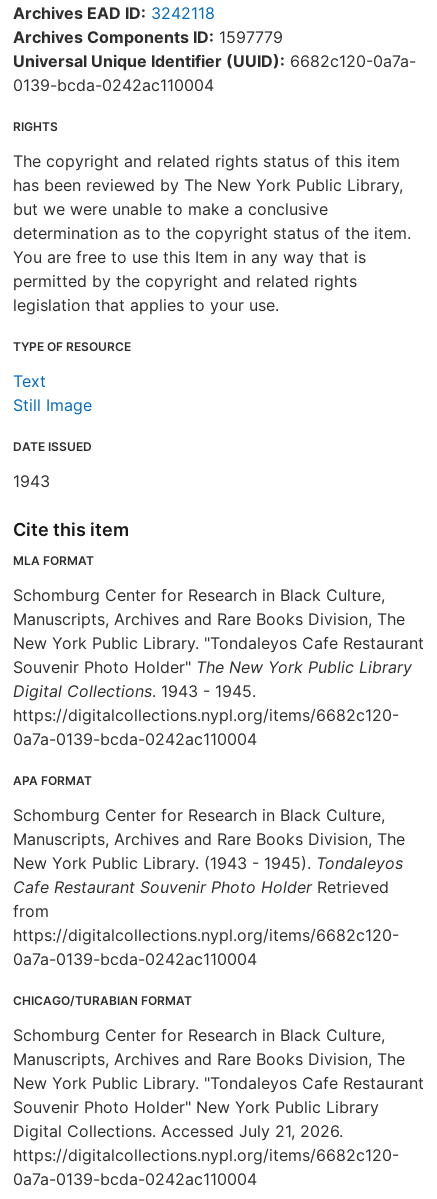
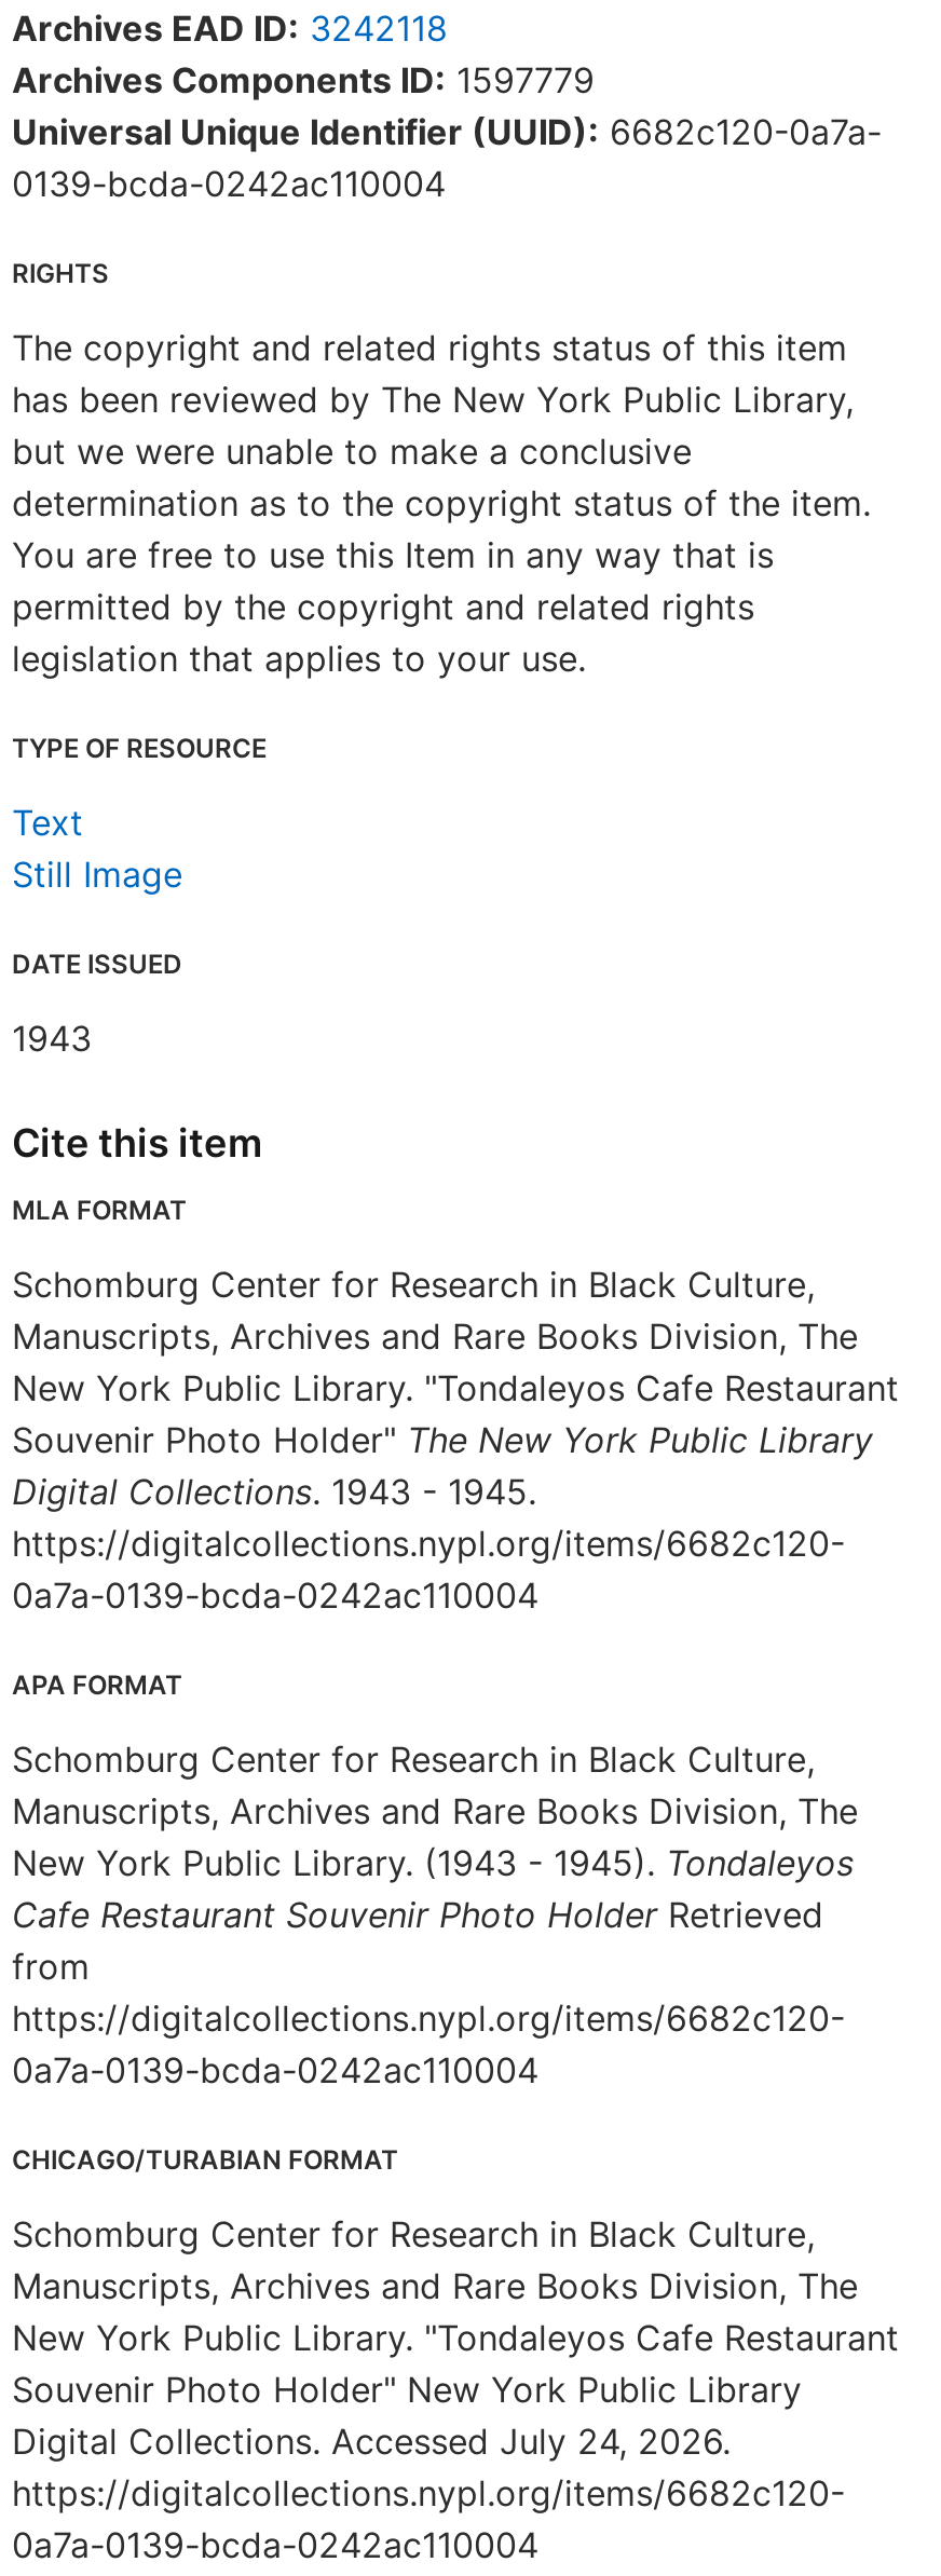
- Digital Collections. Accessed July 21, 2026.
+ Digital Collections. Accessed July 24, 2026.
